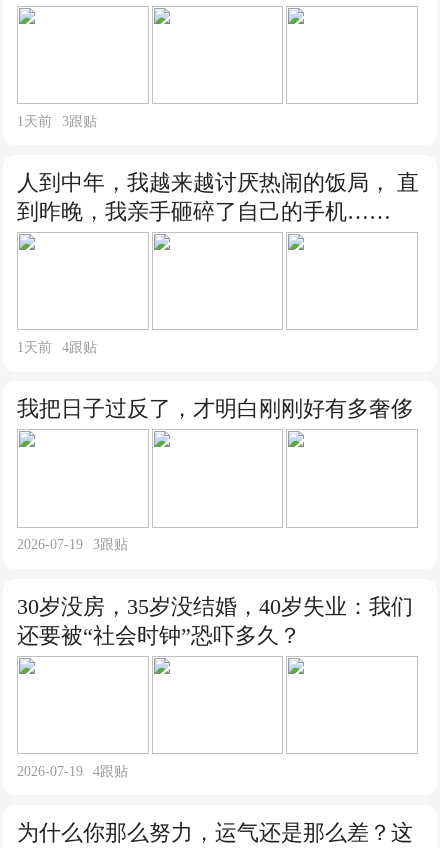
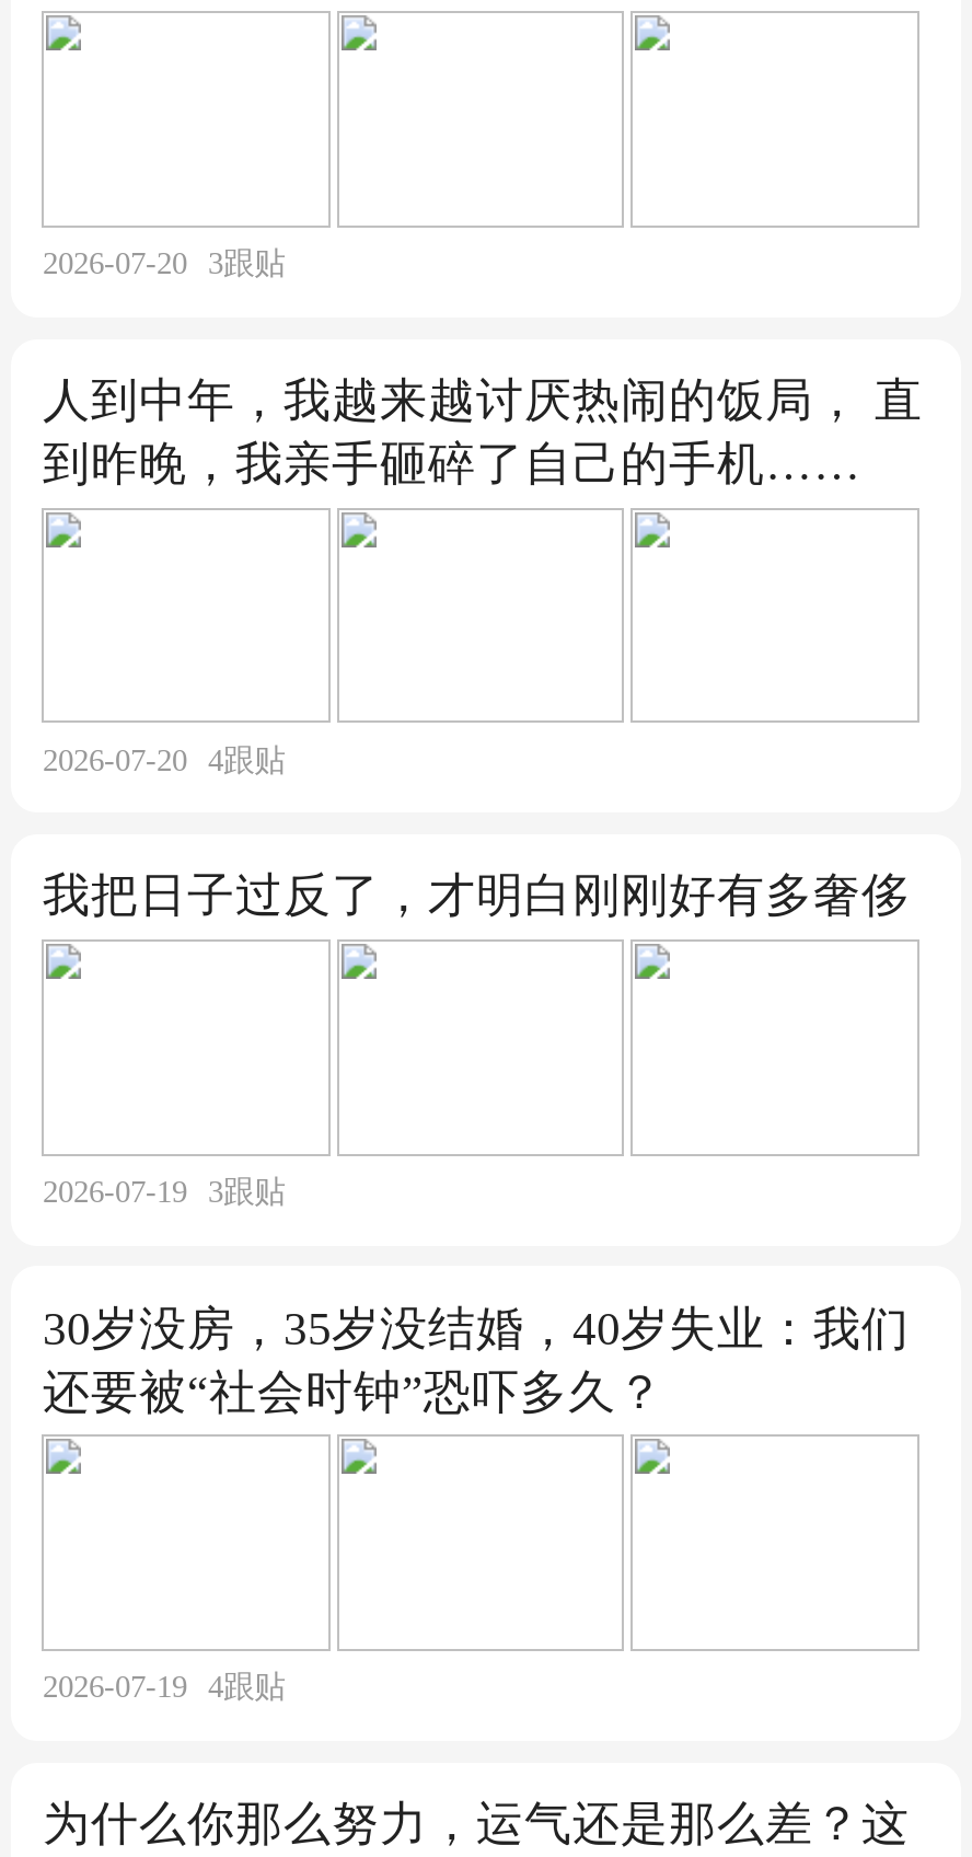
- 1天前 3跟贴
+ 2026-07-20 3跟贴

- 1天前 4跟贴
+ 2026-07-20 4跟贴
